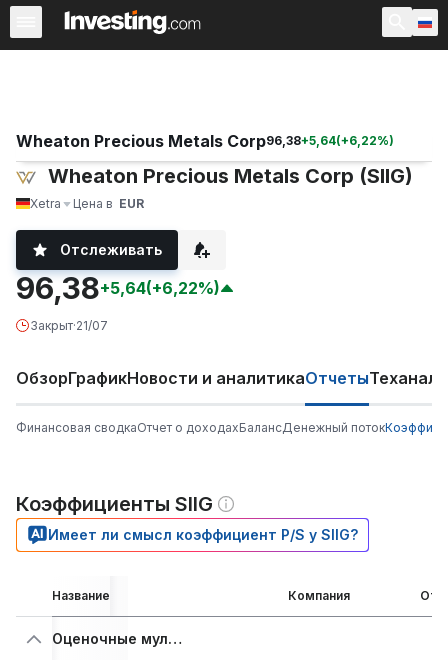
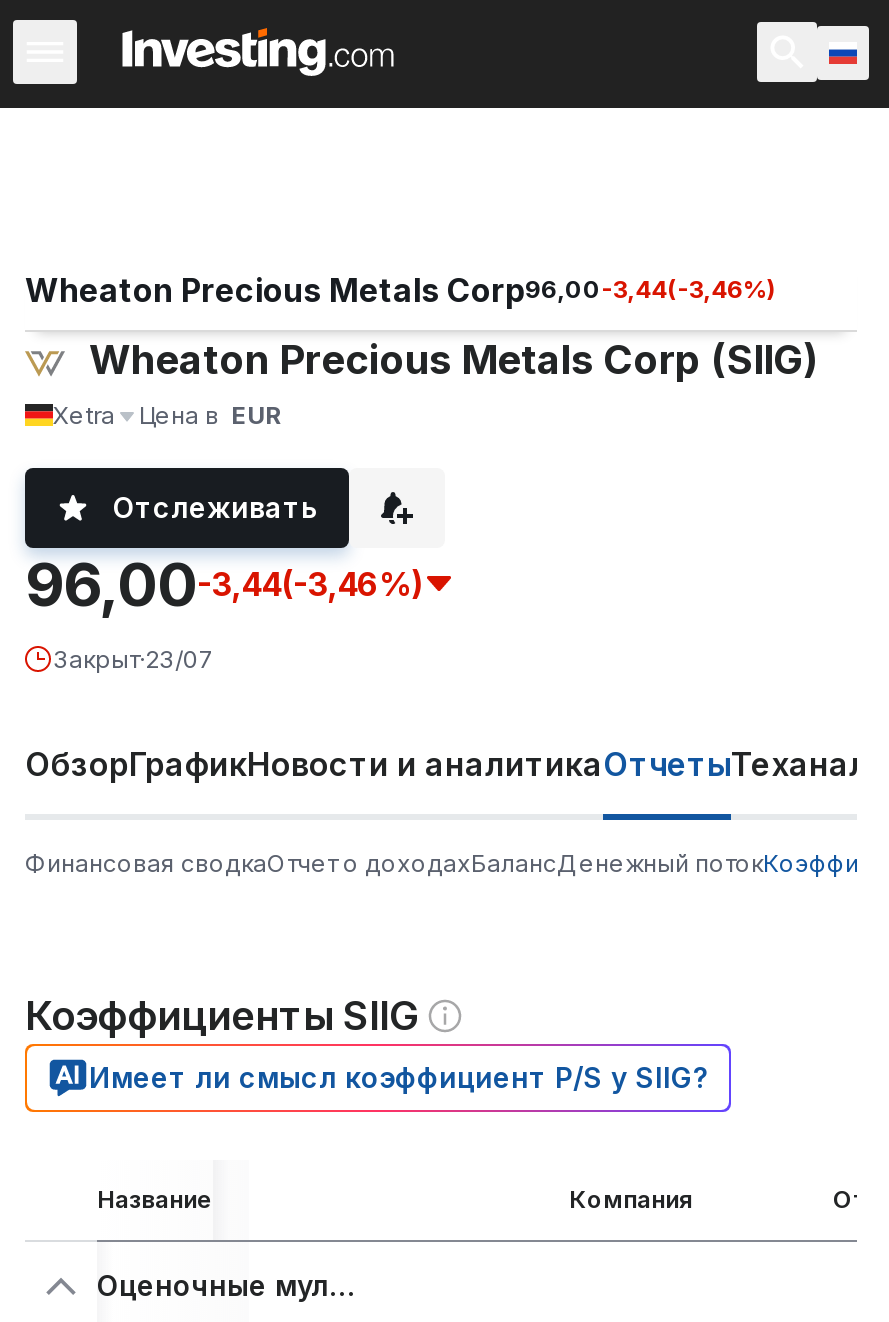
- Wheaton Precious Metals Corp96,38+5,64(+6,22%)
+ Wheaton Precious Metals Corp96,00-3,44(-3,46%)

- 96,38+5,64(+6,22%)
+ 96,00-3,44(-3,46%)

- Закрыт·21/07
+ Закрыт·23/07
